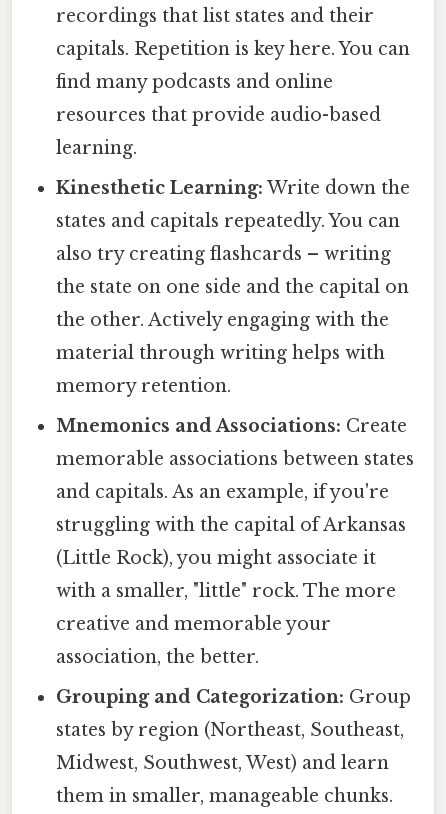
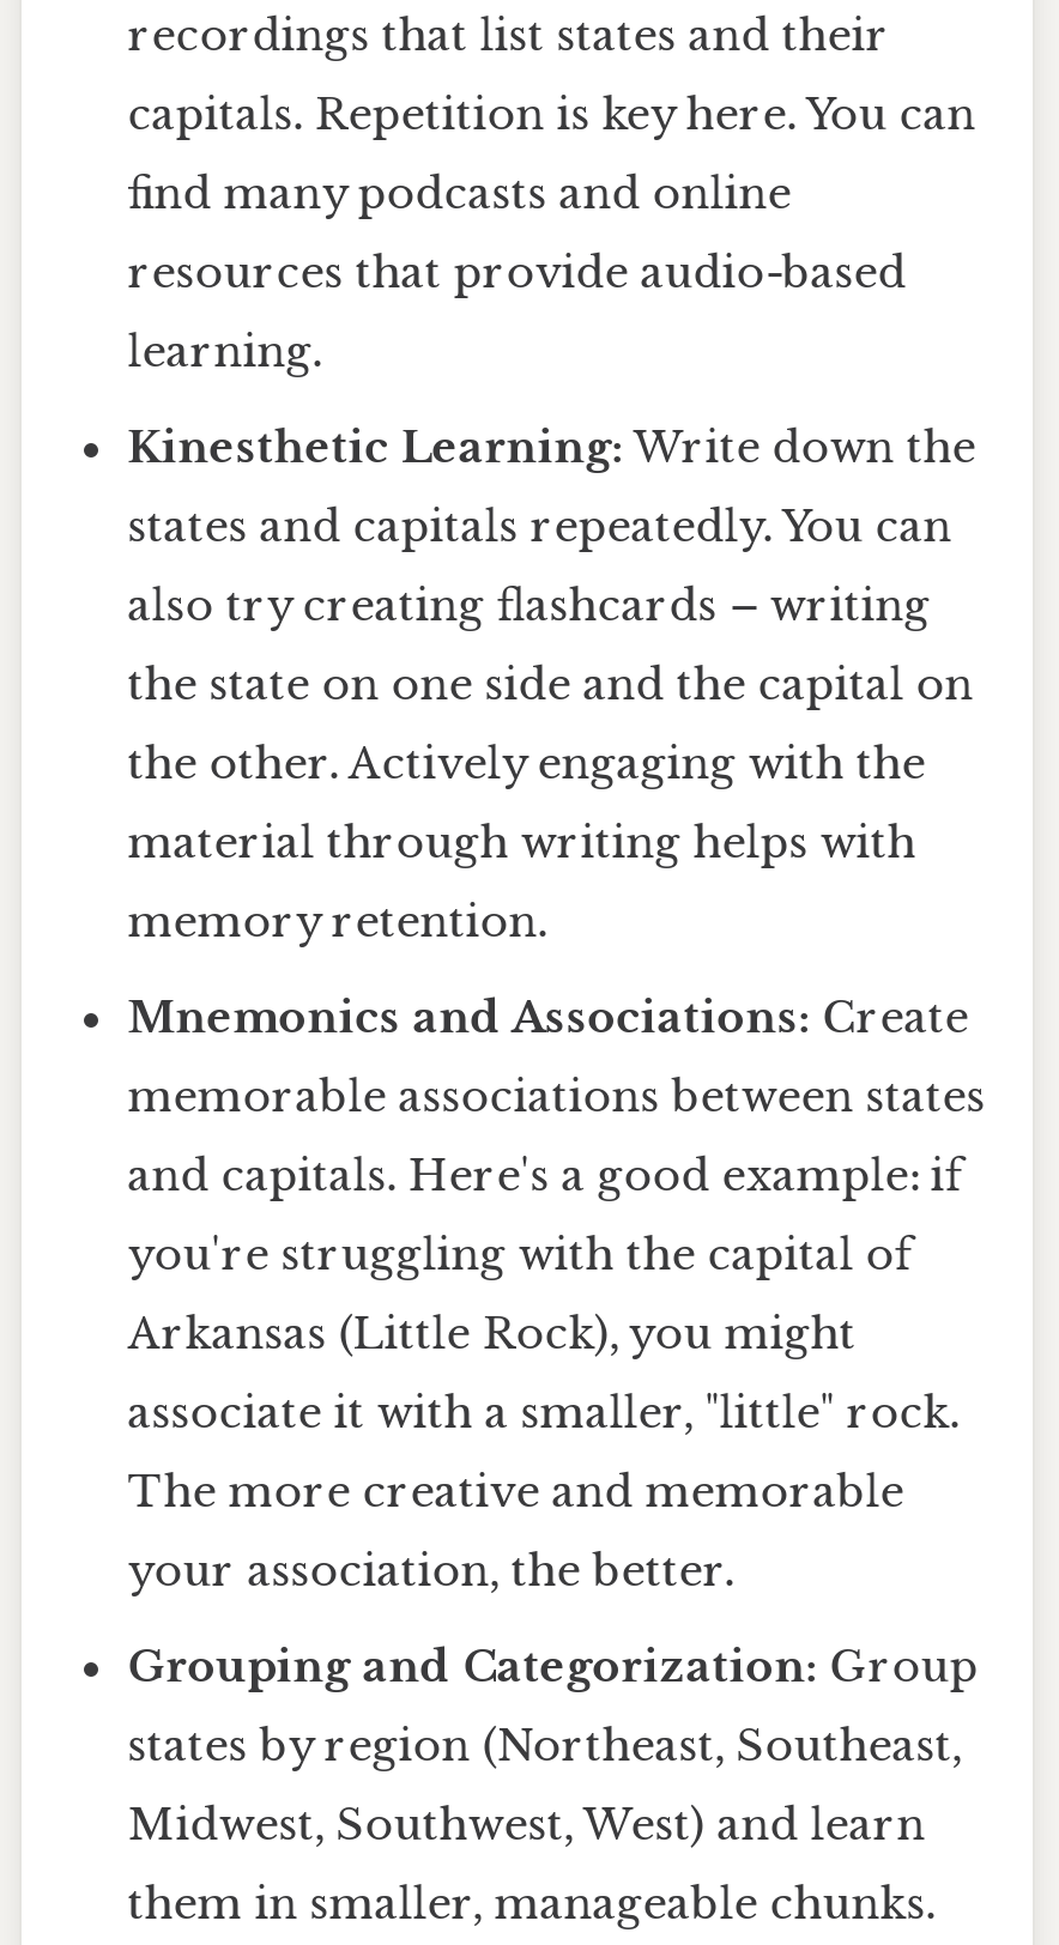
- and capitals. As an example, if you're
+ and capitals. Here's a good example: if

- struggling with the capital of Arkansas
+ you're struggling with the capital of

- (Little Rock), you might associate it
+ Arkansas (Little Rock), you might

- with a smaller, "little" rock. The more
+ associate it with a smaller, "little" rock.

- creative and memorable your
+ The more creative and memorable

- association, the better.
+ your association, the better.
